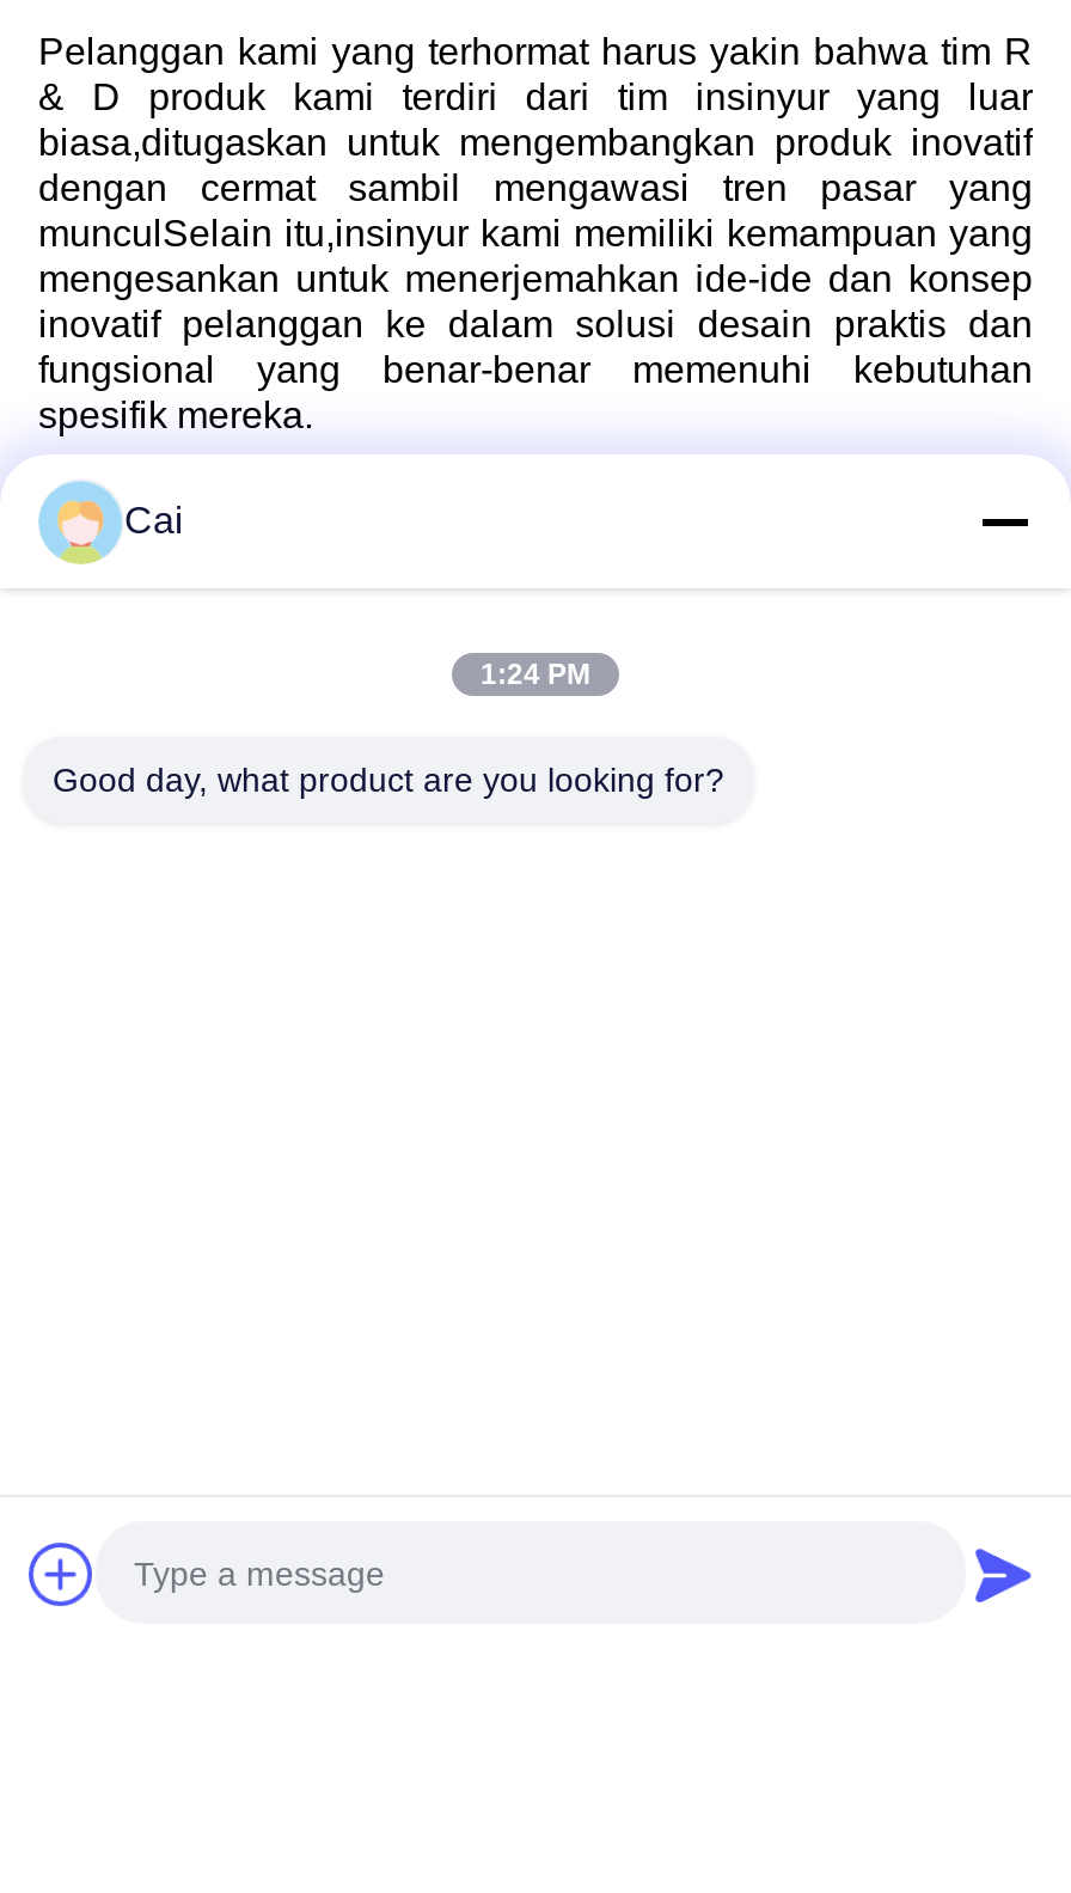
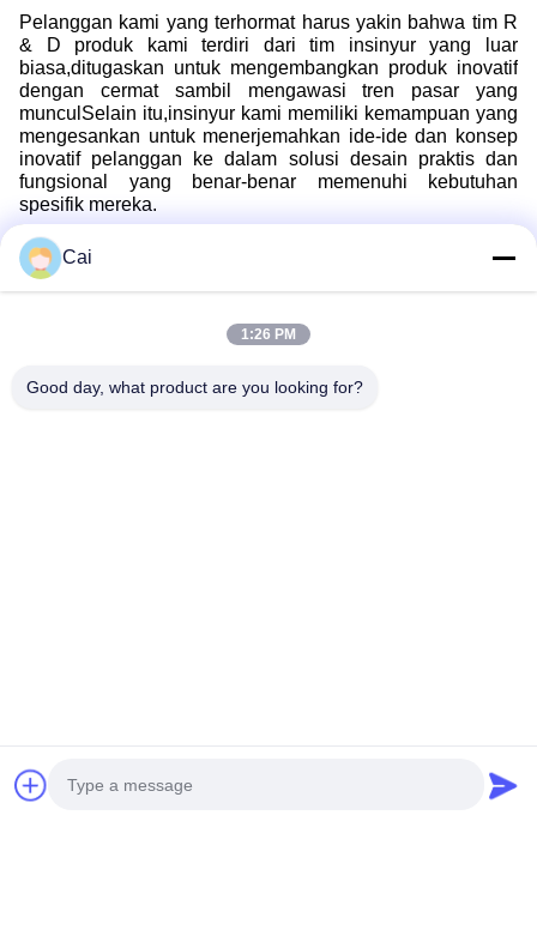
- 1:24 PM
+ 1:26 PM
